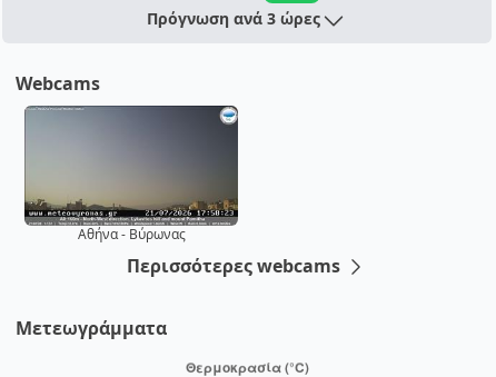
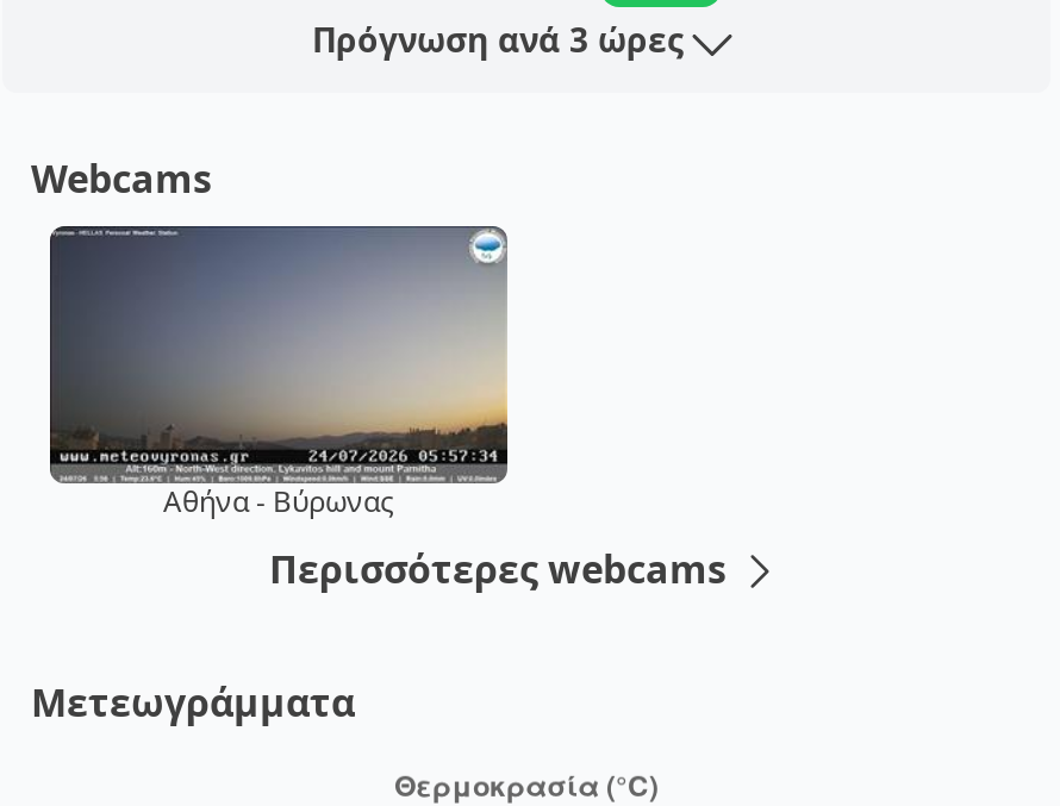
- [image]
+ [image]
